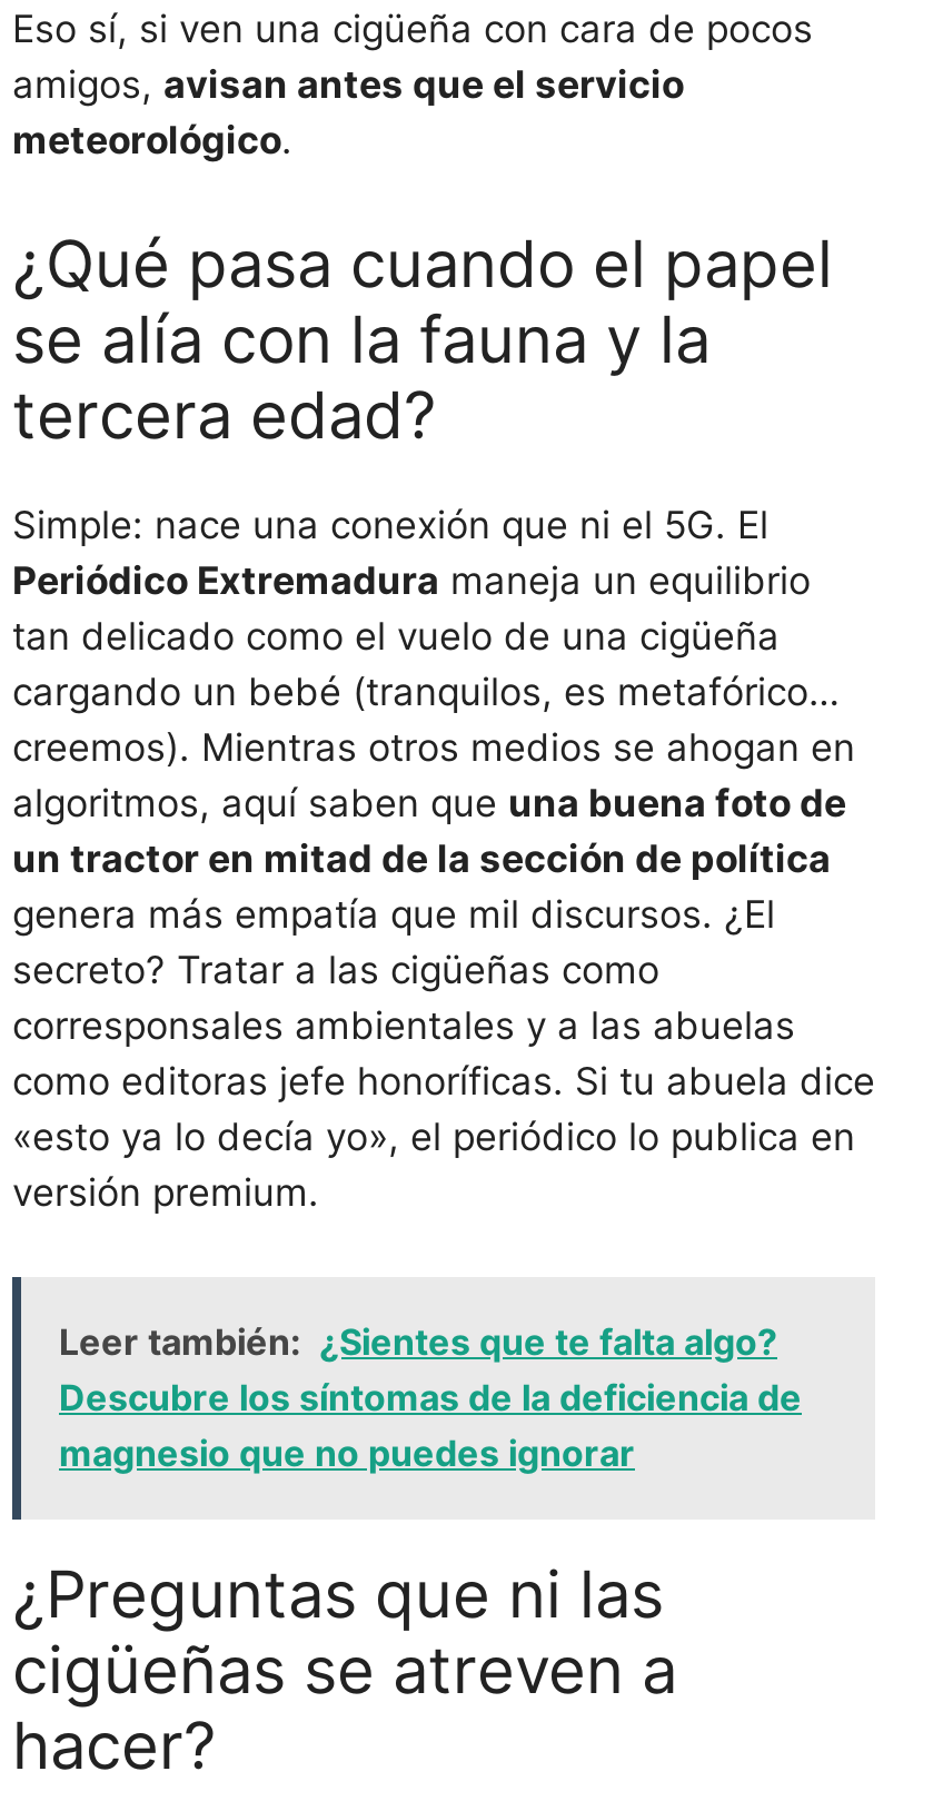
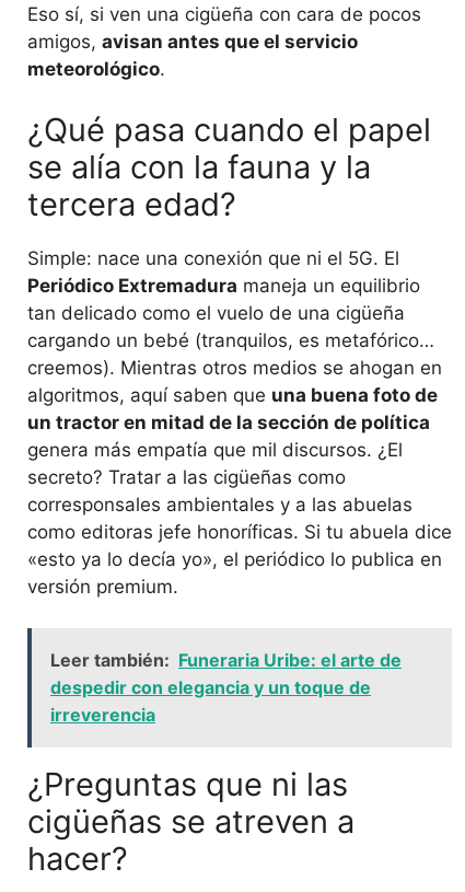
- Leer también: ¿Sientes que te falta algo?
- Descubre los síntomas de la deficiencia de
- magnesio que no puedes ignorar
+ Leer también: Funeraria Uribe: el arte de
+ despedir con elegancia y un toque de
+ irreverencia
